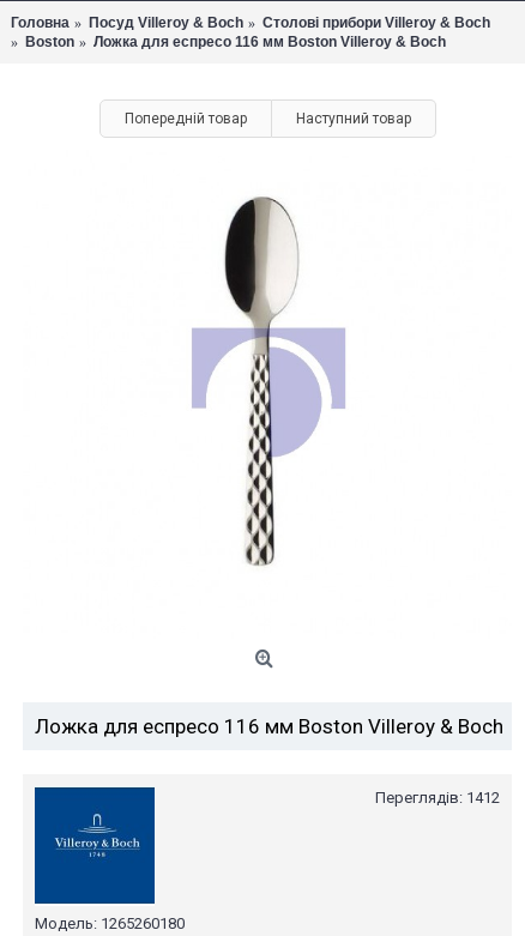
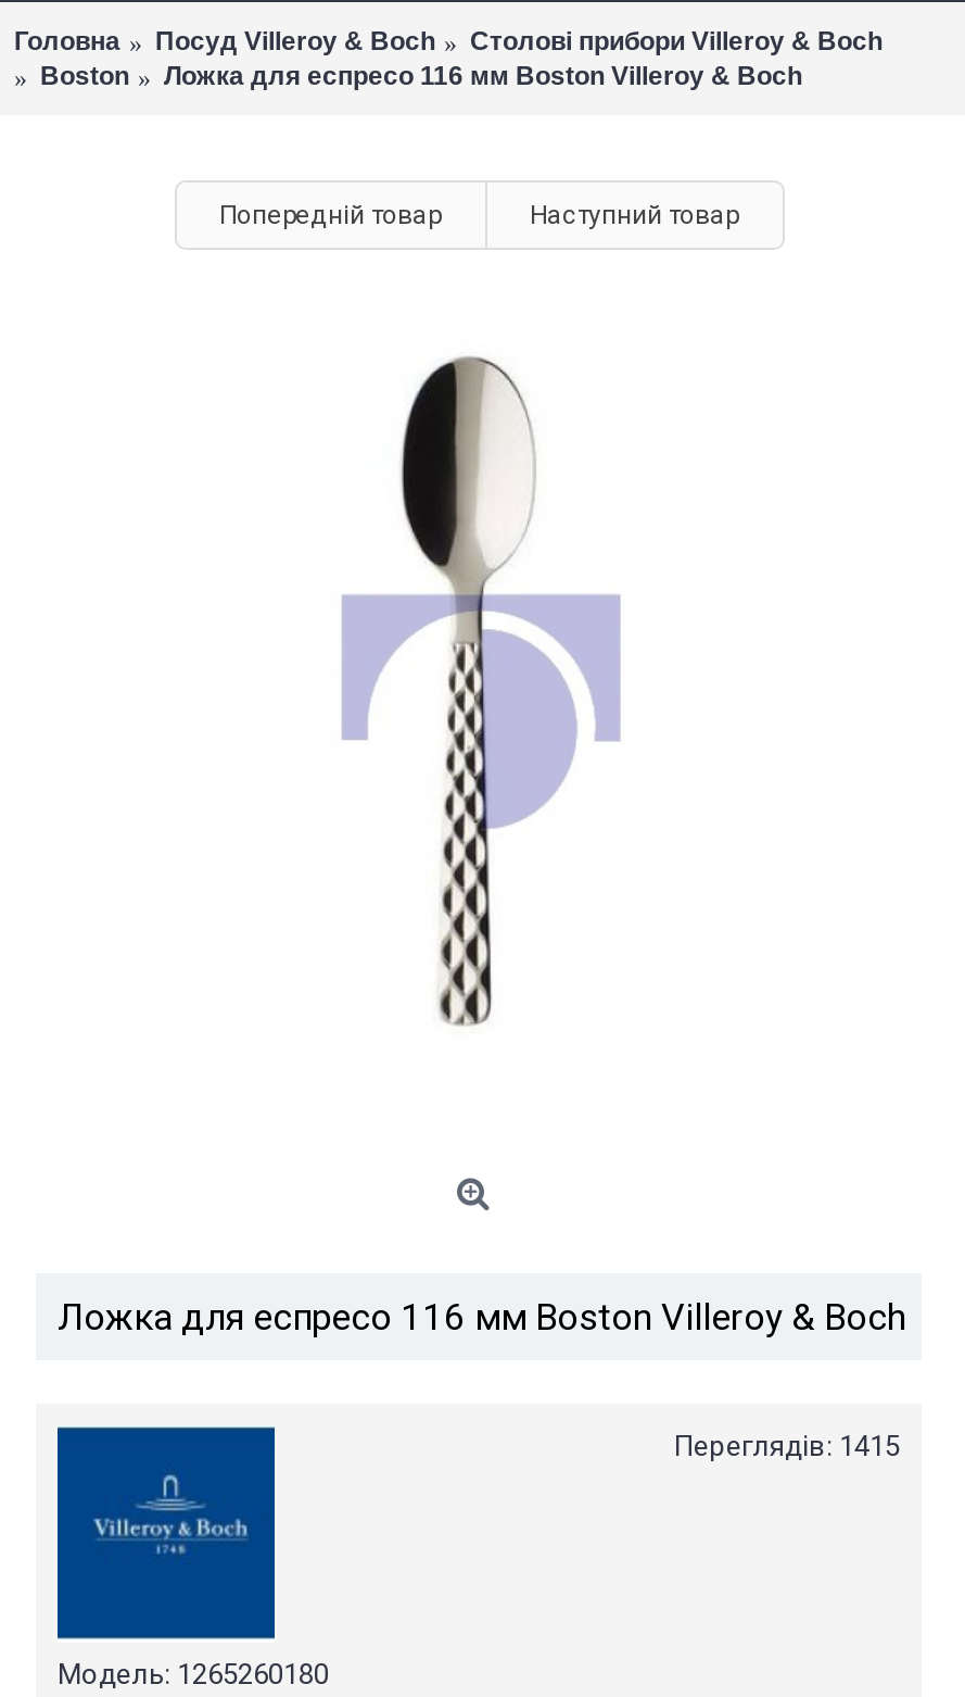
- Переглядів: 1412
+ Переглядів: 1415
